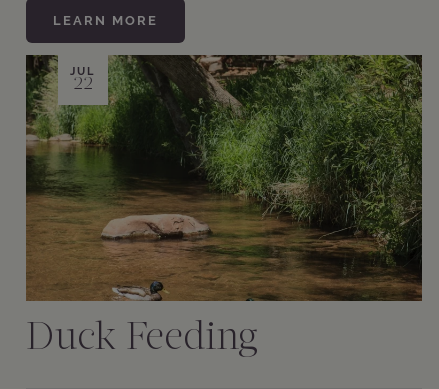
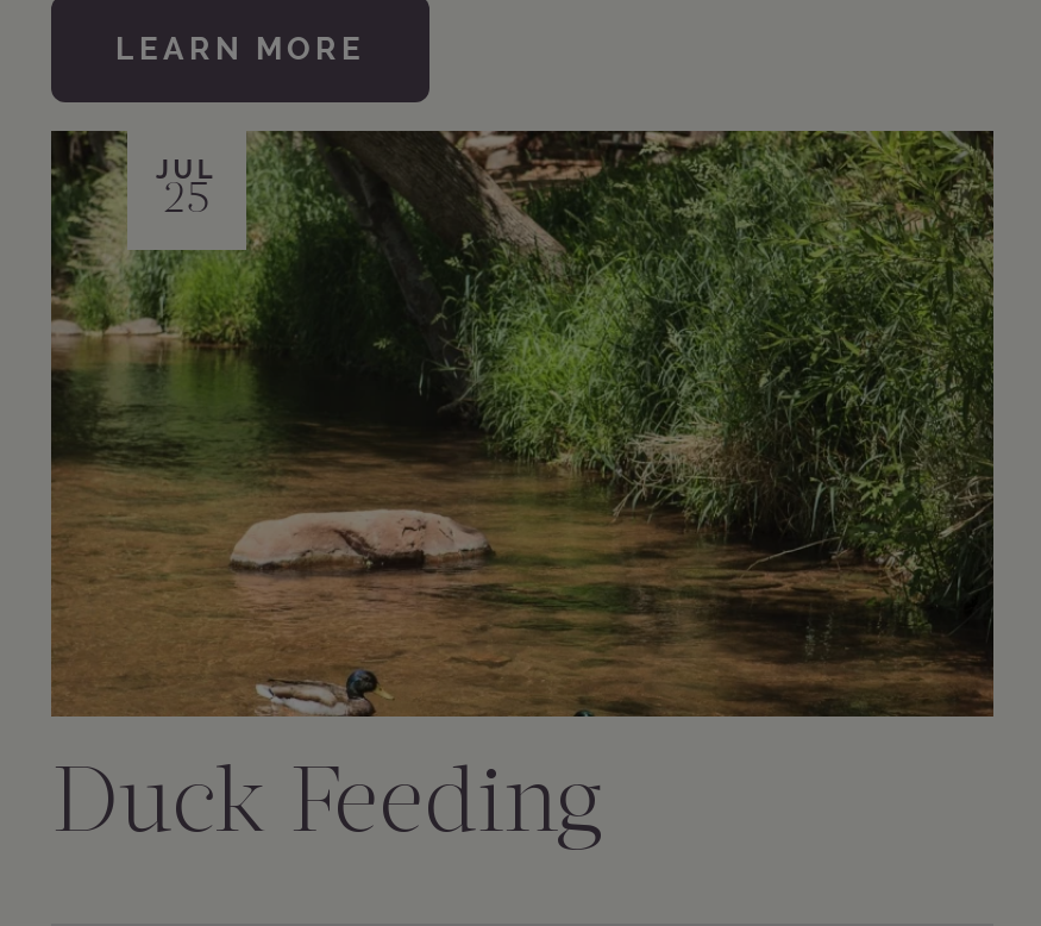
- 22
+ 25
